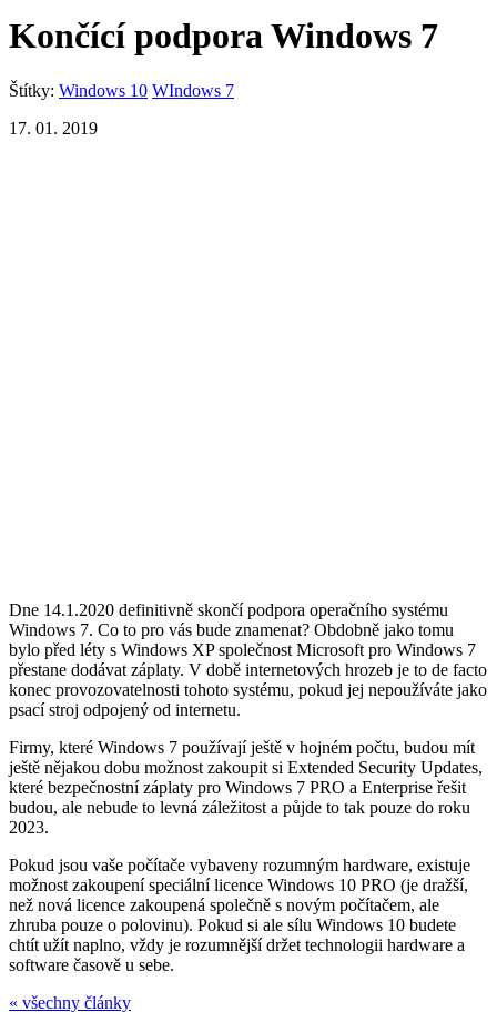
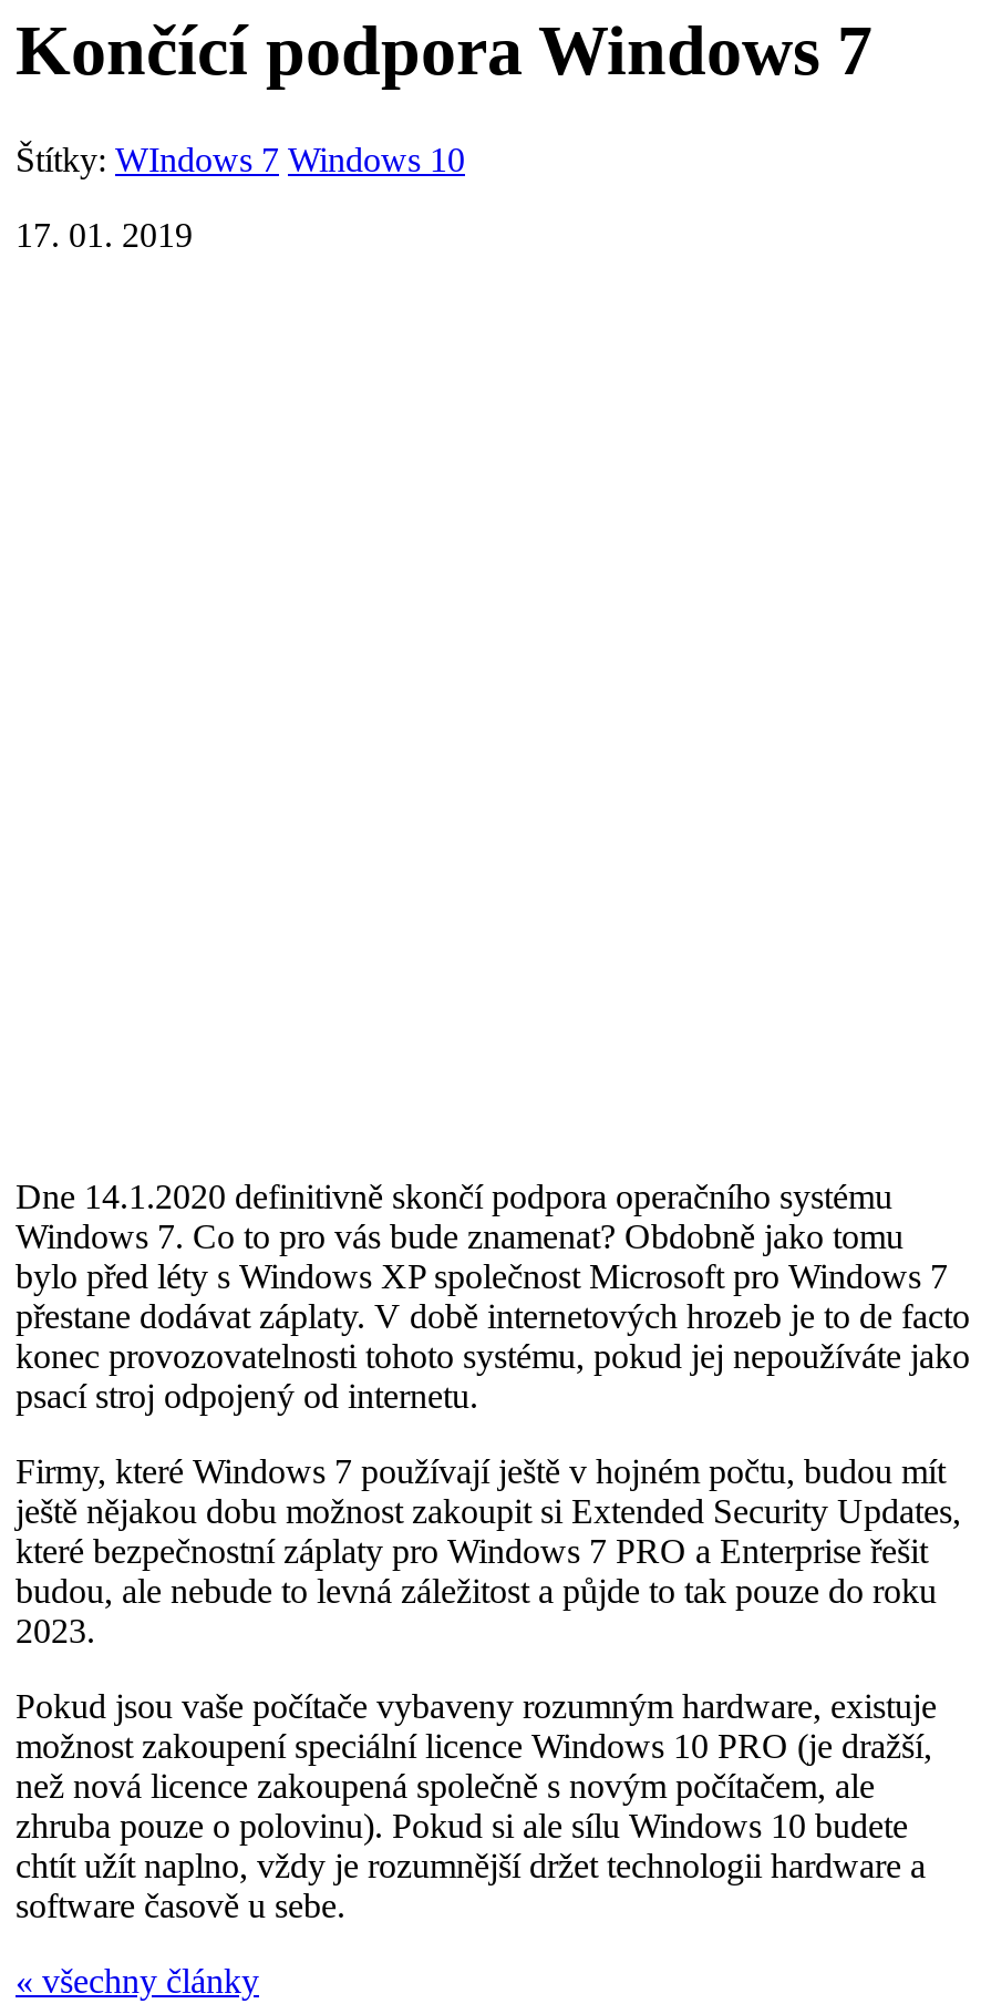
- Štítky: Windows 10 WIndows 7
+ Štítky: WIndows 7 Windows 10
